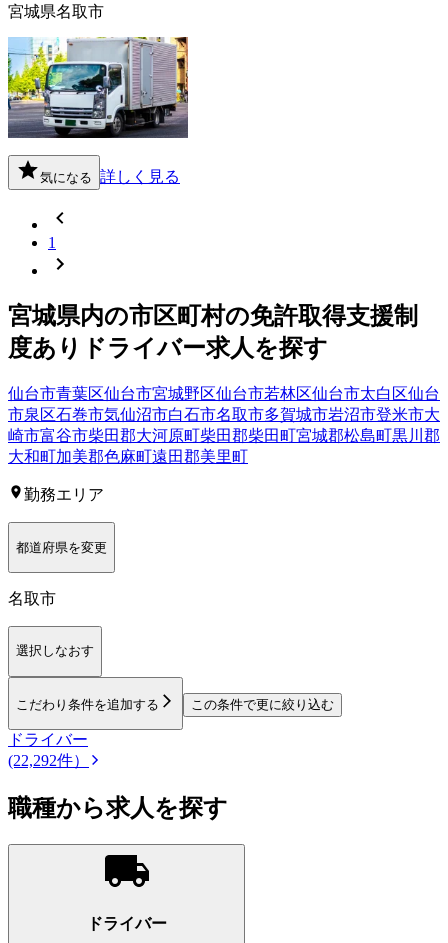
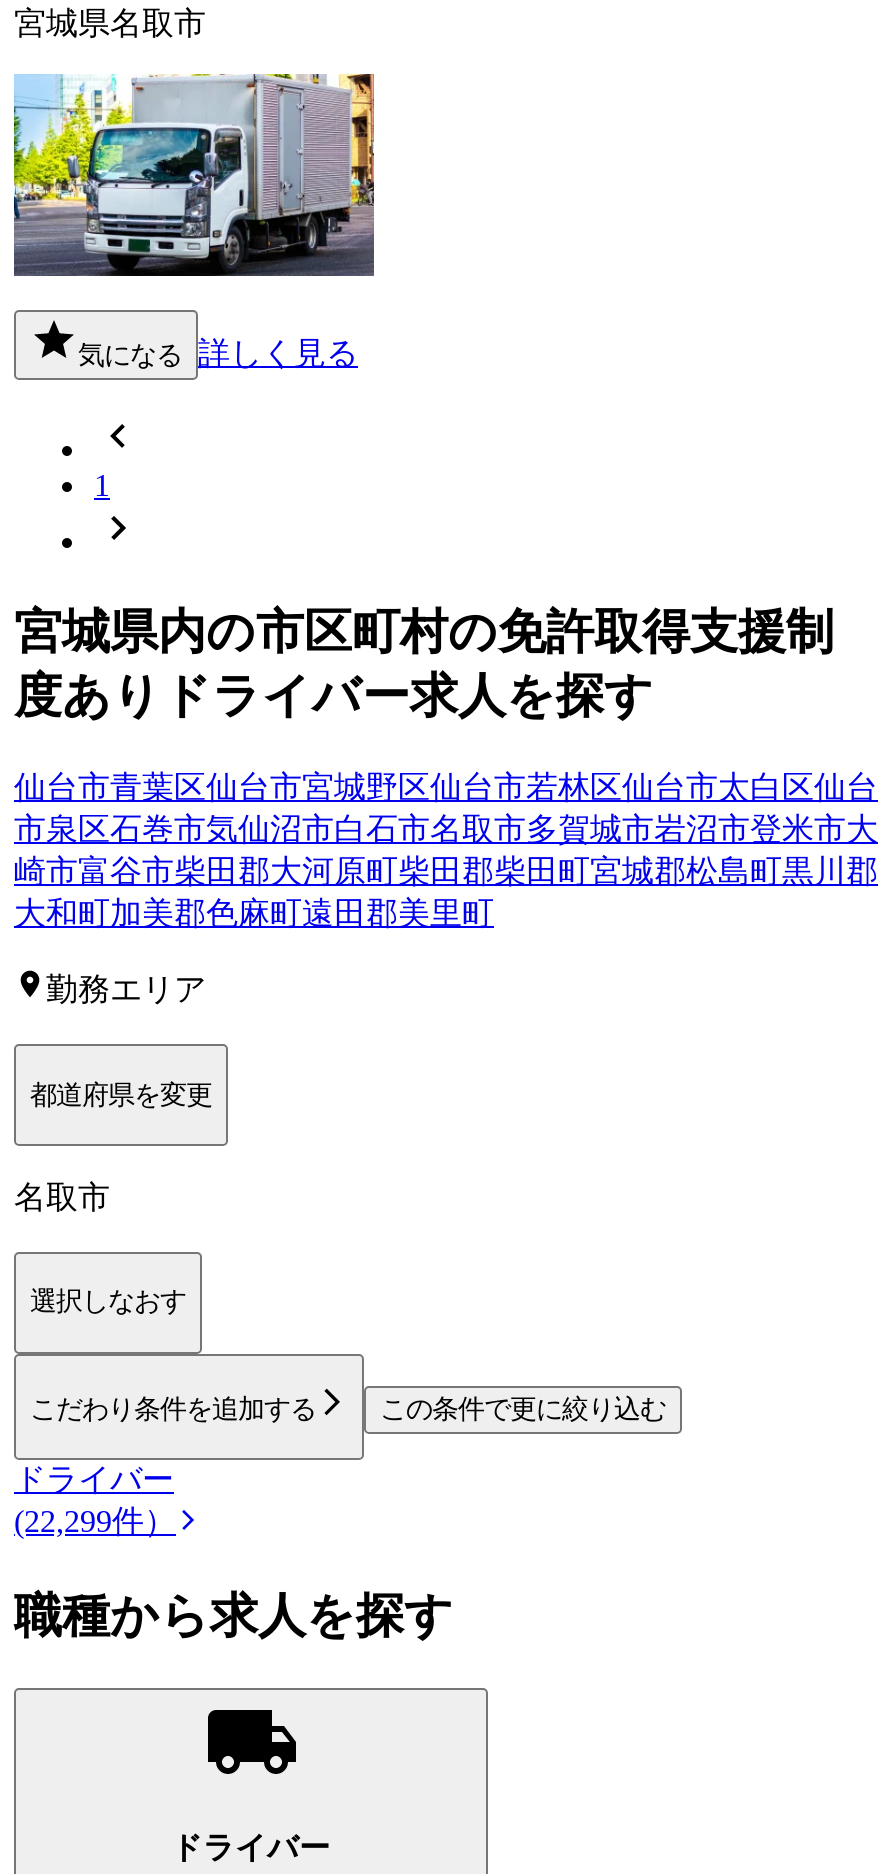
- (22,292件）
+ (22,299件）
